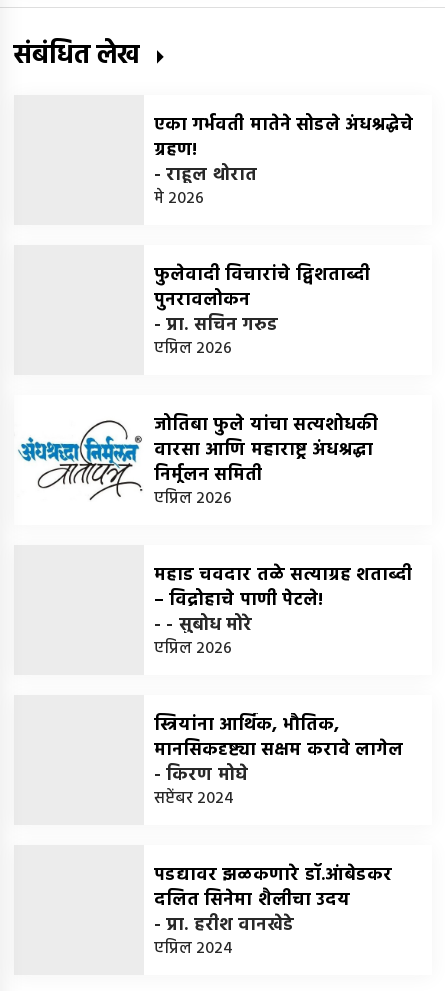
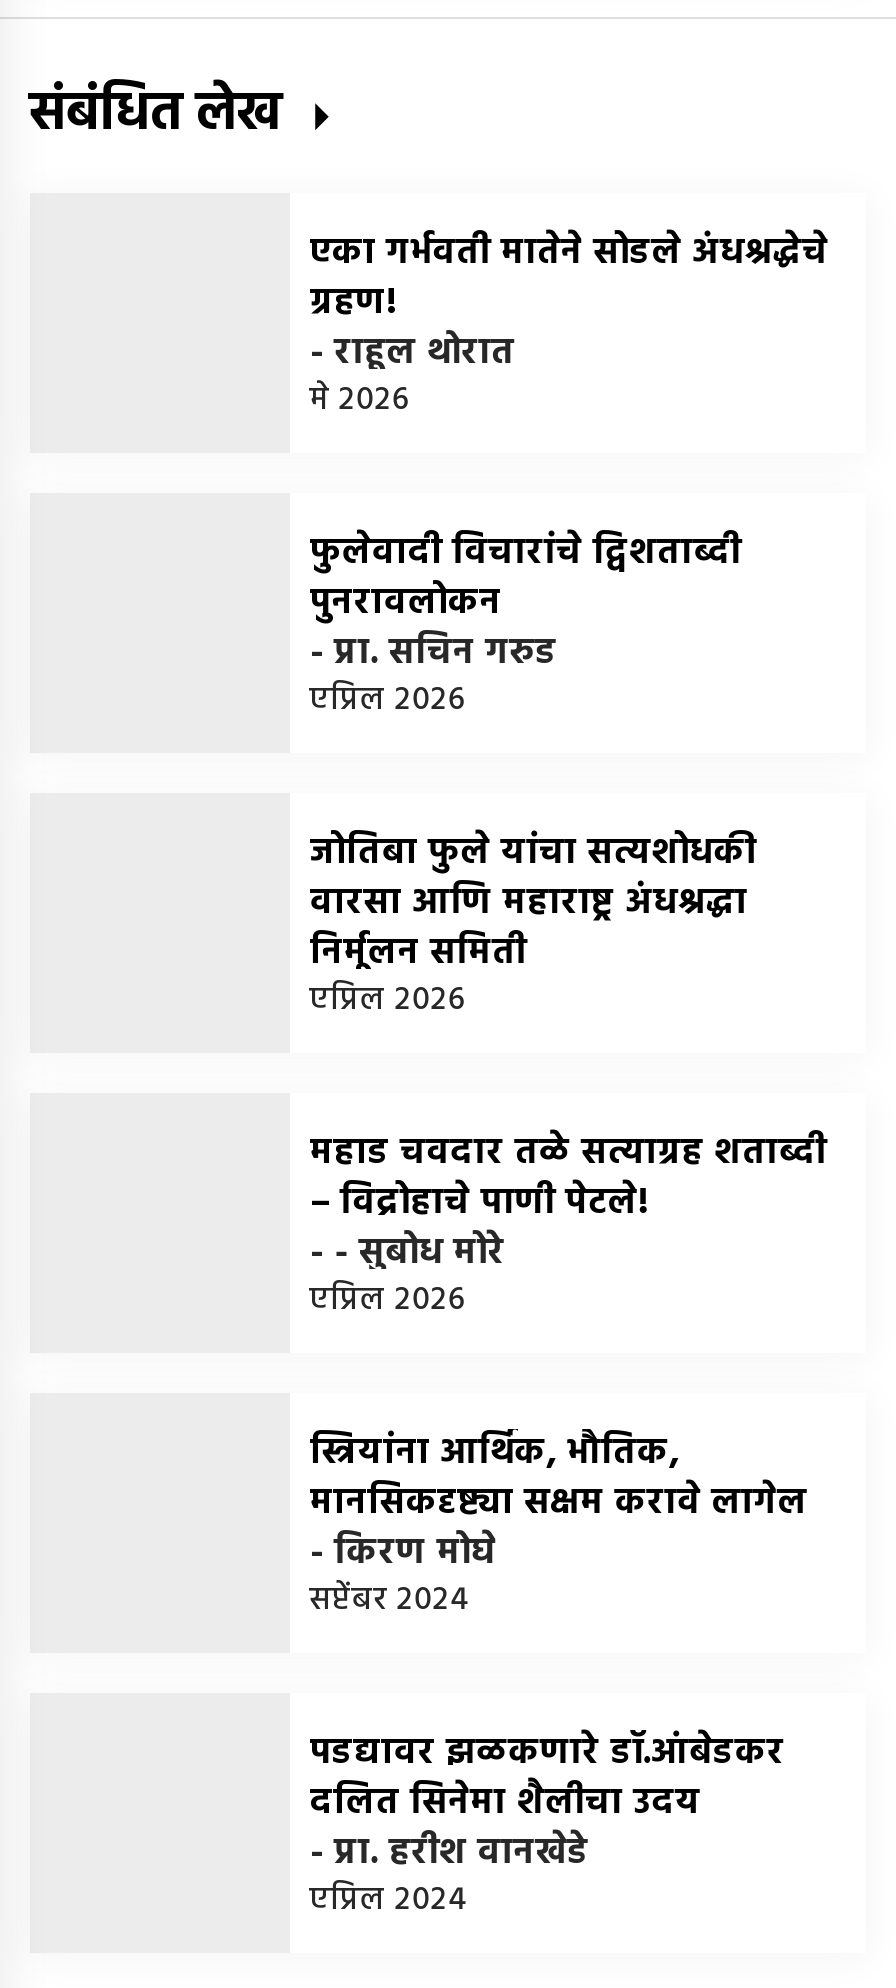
- [image]
